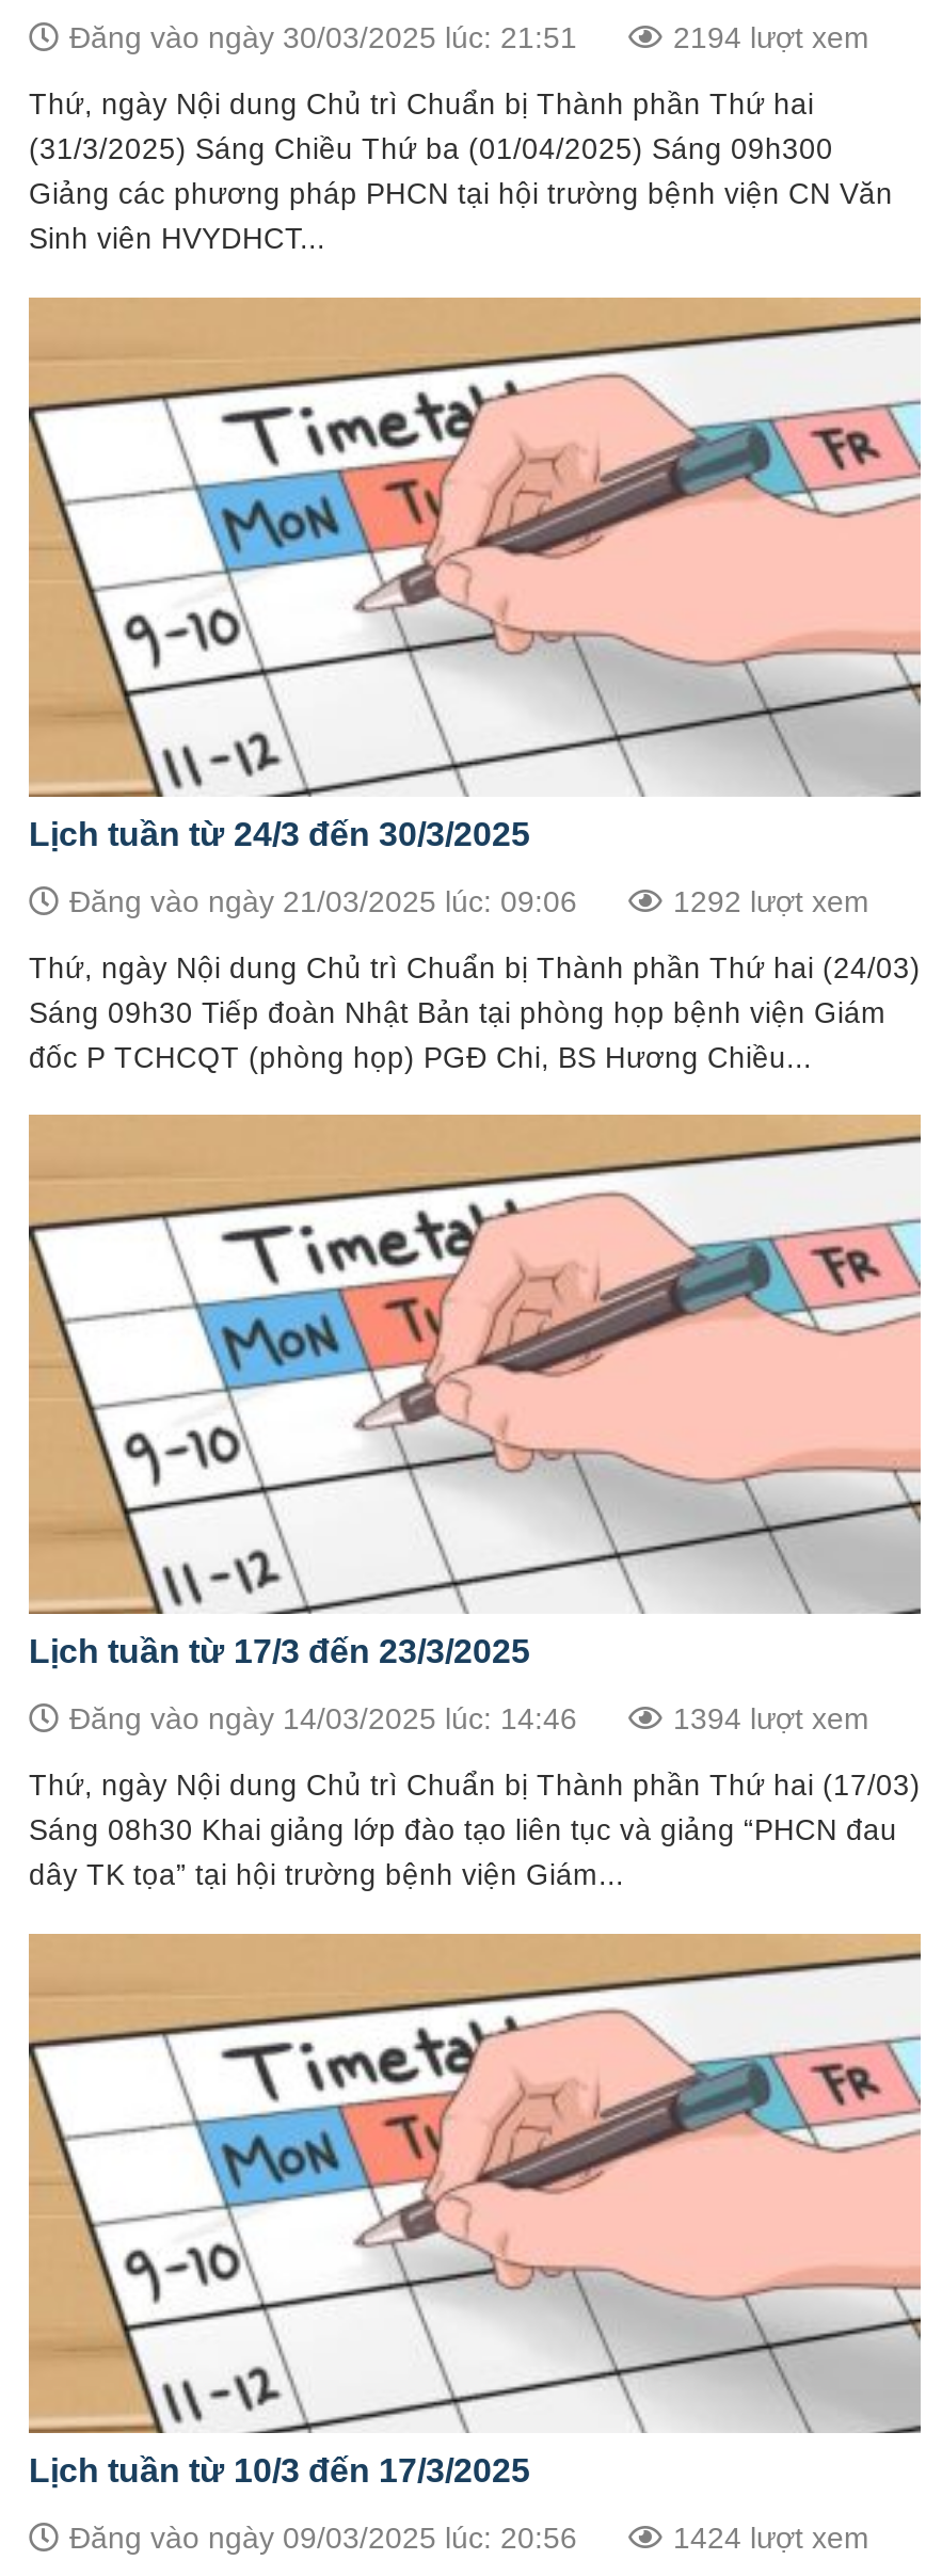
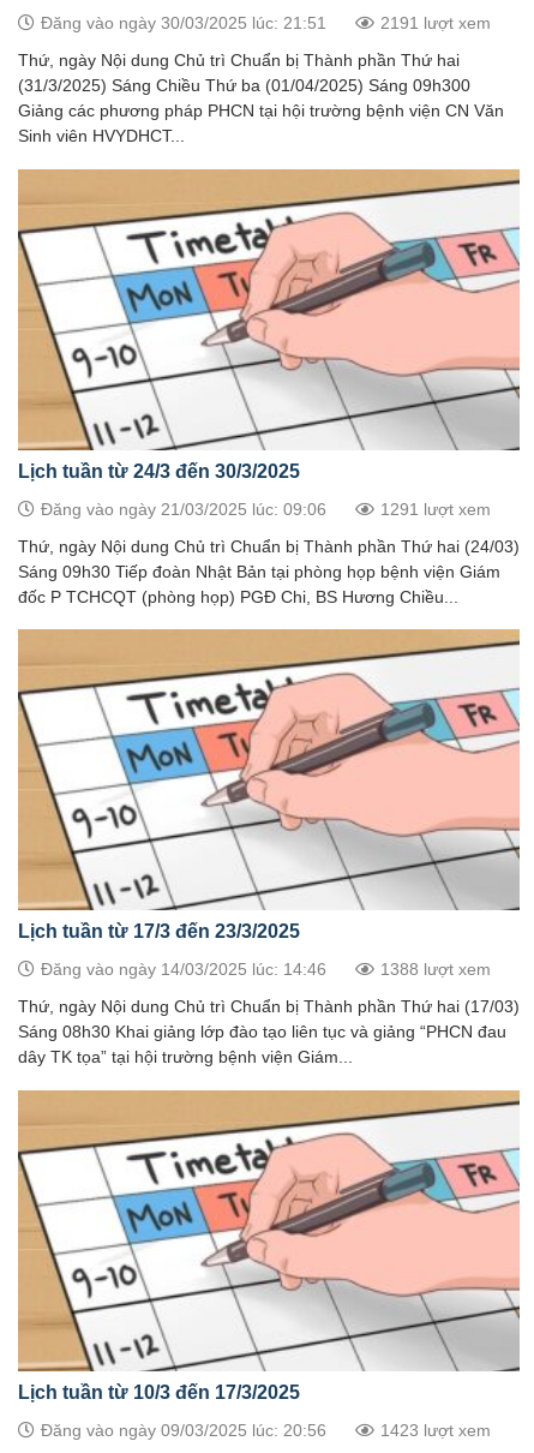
- 2194 lượt xem
+ 2191 lượt xem

- 1292 lượt xem
+ 1291 lượt xem

- 1394 lượt xem
+ 1388 lượt xem

- 1424 lượt xem
+ 1423 lượt xem
